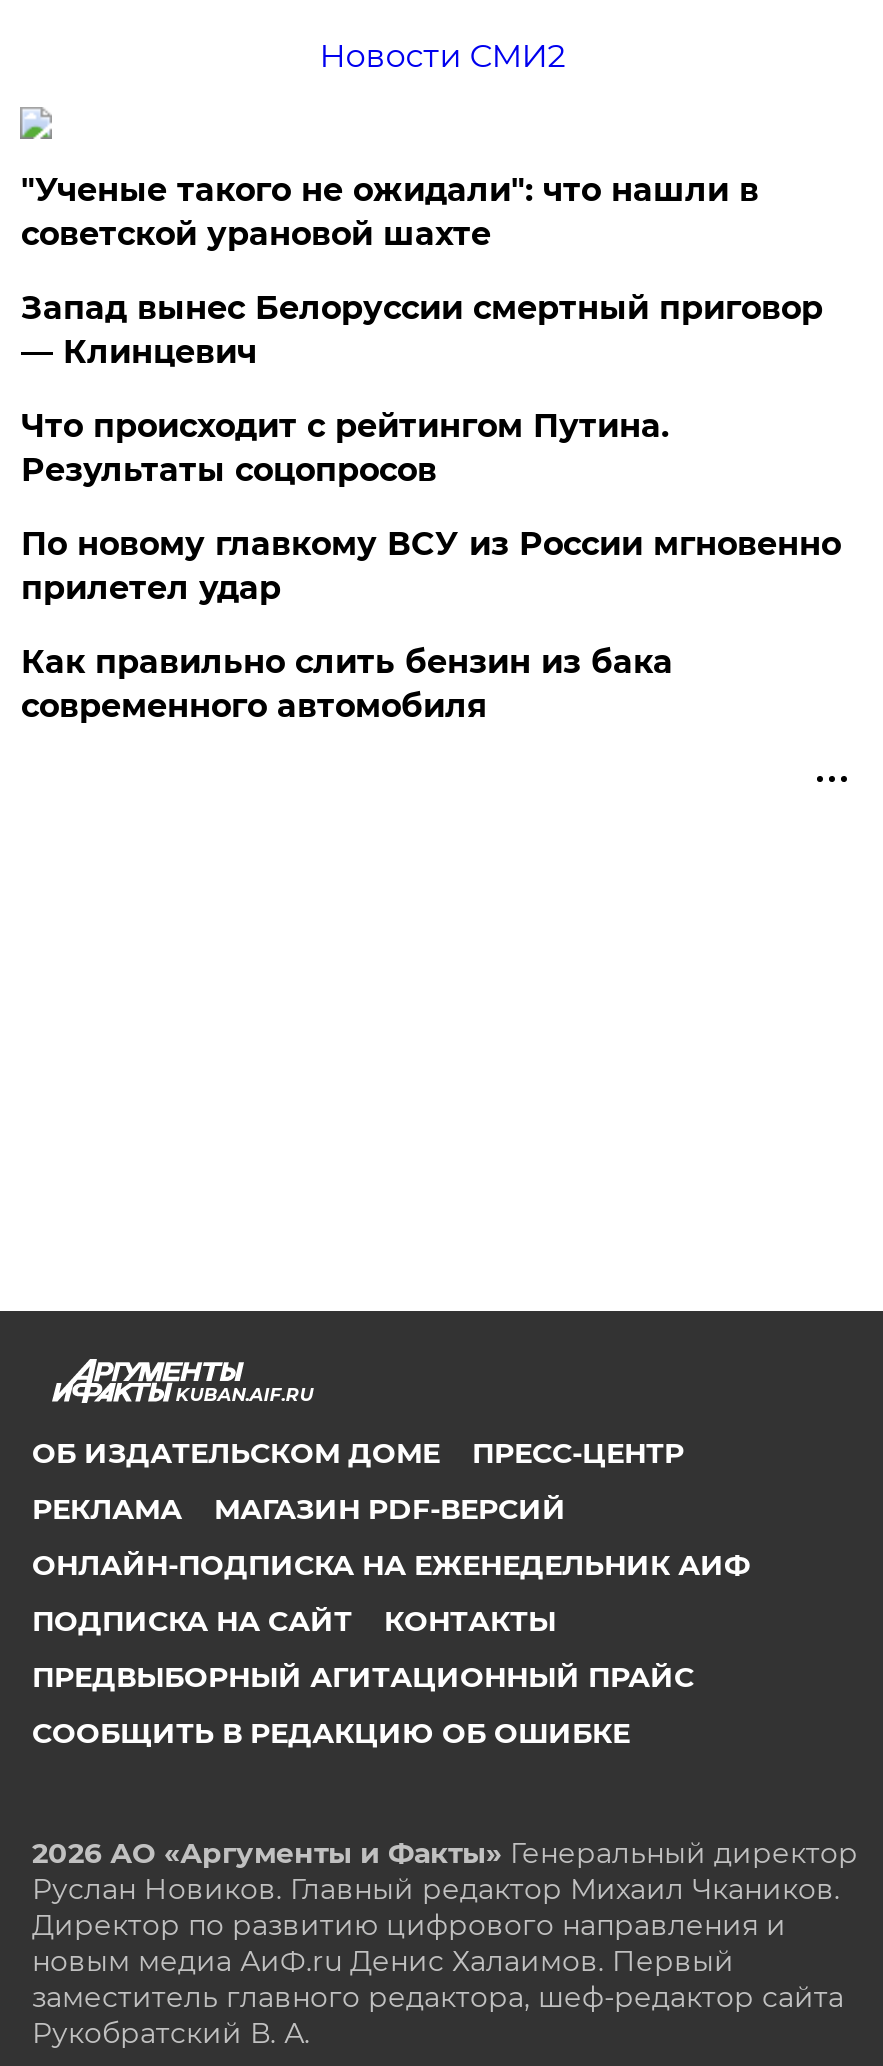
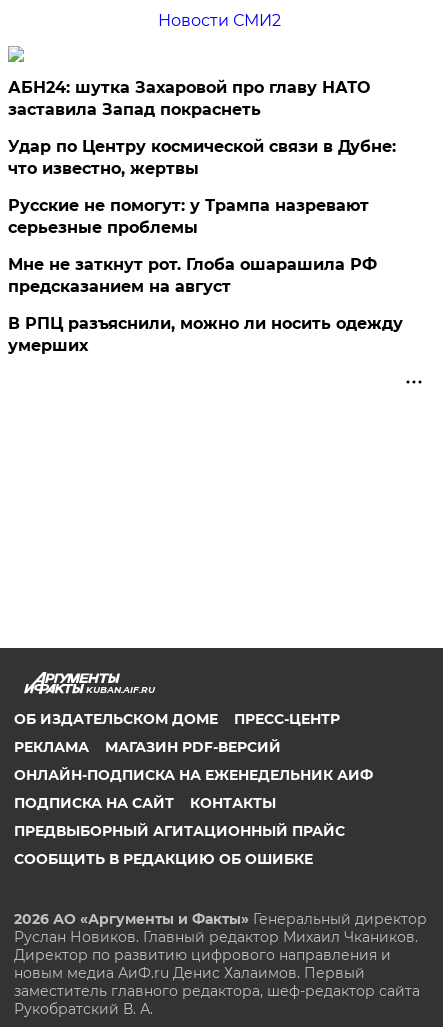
- "Ученые такого не ожидали": что нашли в
- советской урановой шахте
+ АБН24: шутка Захаровой про главу НАТО
+ заставила Запад покраснеть

- Запад вынес Белоруссии смертный приговор
- — Клинцевич
+ Удар по Центру космической связи в Дубне:
+ что известно, жертвы

- Что происходит с рейтингом Путина.
- Результаты соцопросов
+ Русские не помогут: у Трампа назревают
+ серьезные проблемы

- По новому главкому ВСУ из России мгновенно
- прилетел удар
+ Мне не заткнут рот. Глоба ошарашила РФ
+ предсказанием на август

- Как правильно слить бензин из бака
- современного автомобиля
+ В РПЦ разъяснили, можно ли носить одежду
+ умерших
